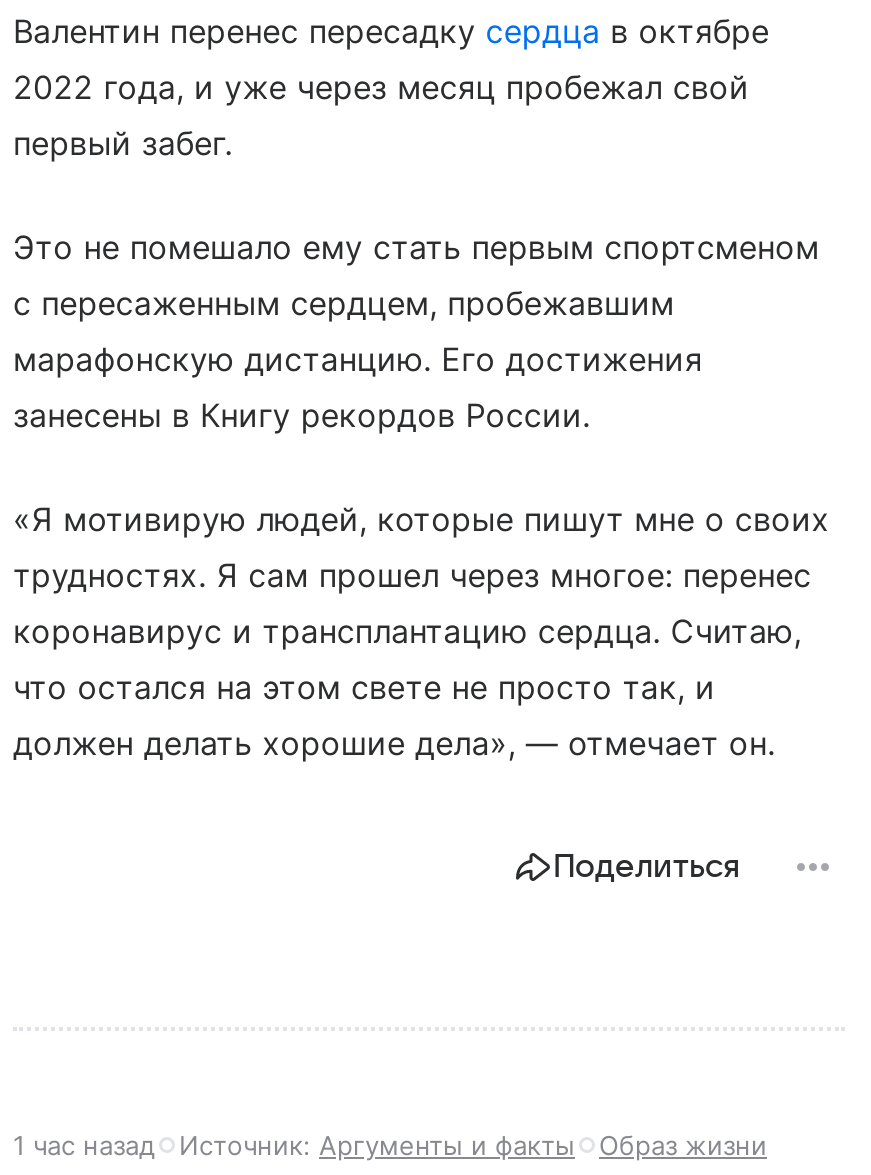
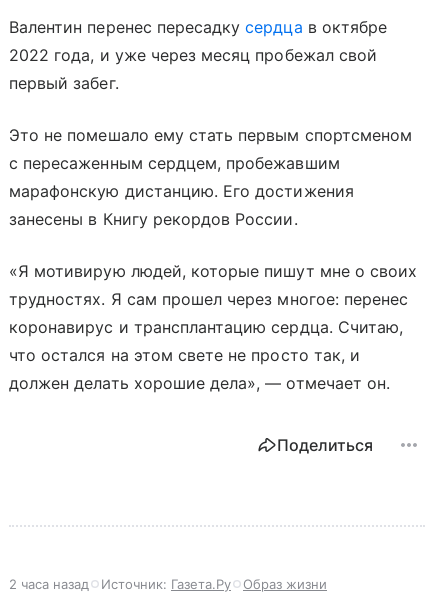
- 1 час назад
- Источник: Аргументы и факты
+ 2 часа назад
+ Источник: Газета.Ру
